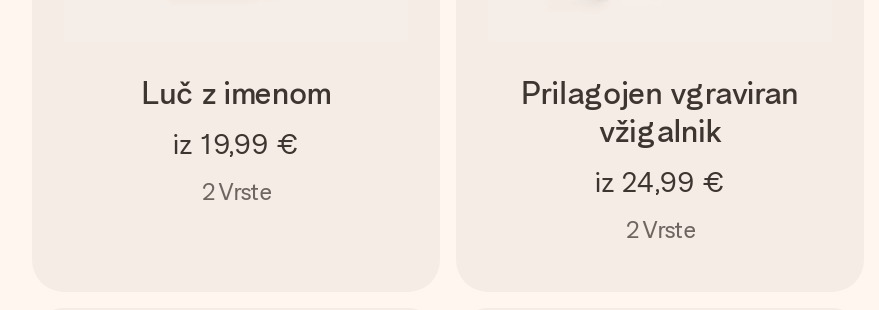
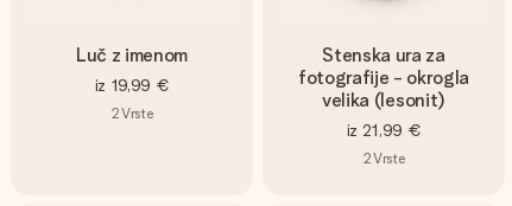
- Prilagojen vgraviran
- vžigalnik
- iz 24,99 €
+ Stenska ura za
+ fotografije - okrogla
+ velika (lesonit)
+ iz 21,99 €
